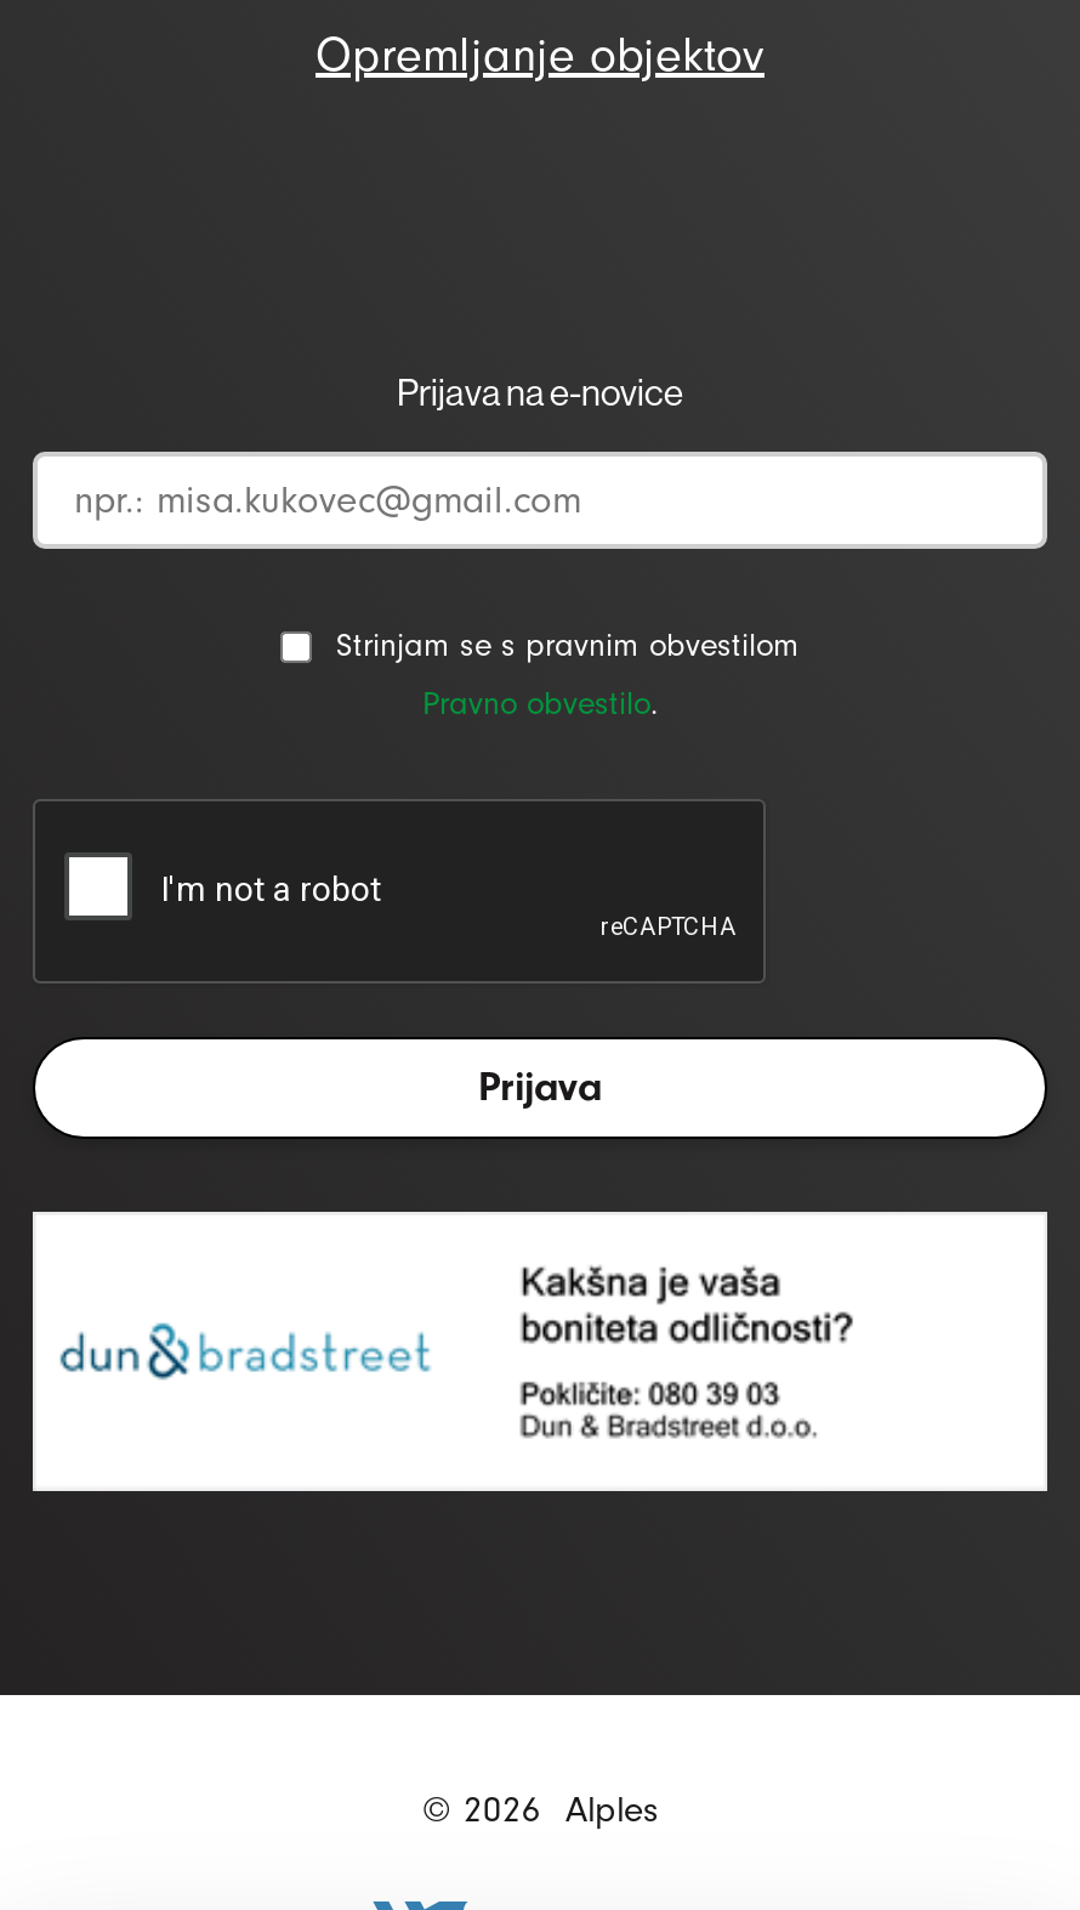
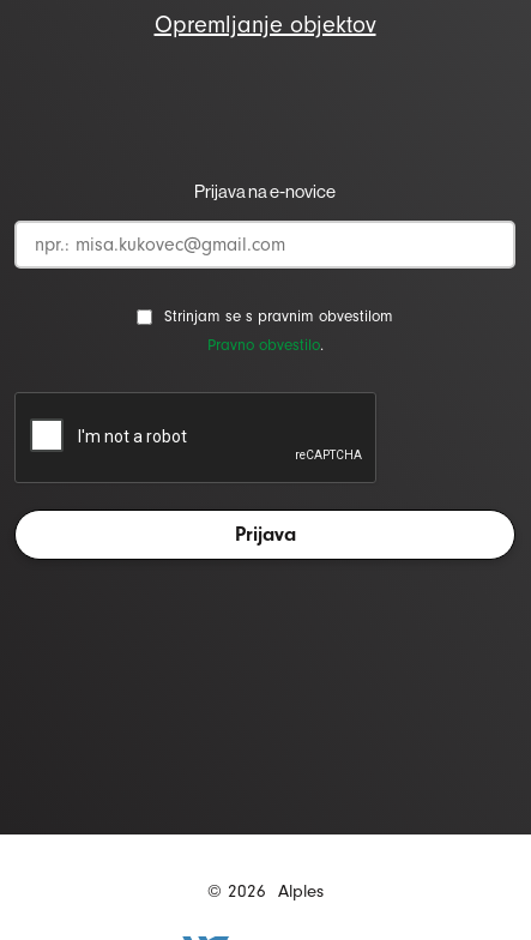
- [image]
